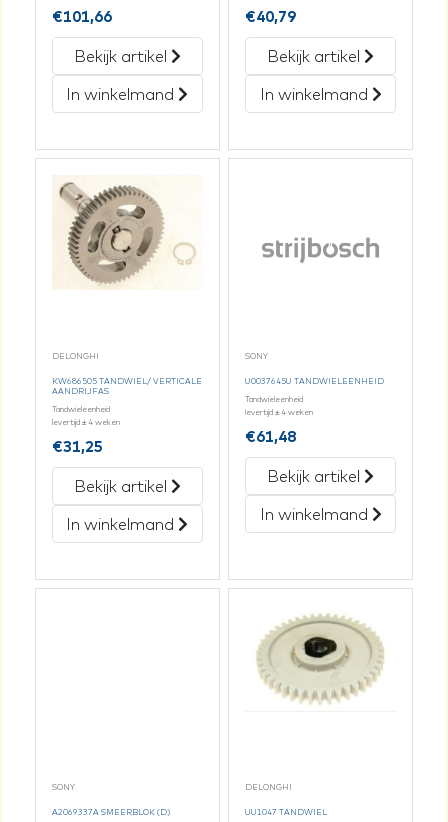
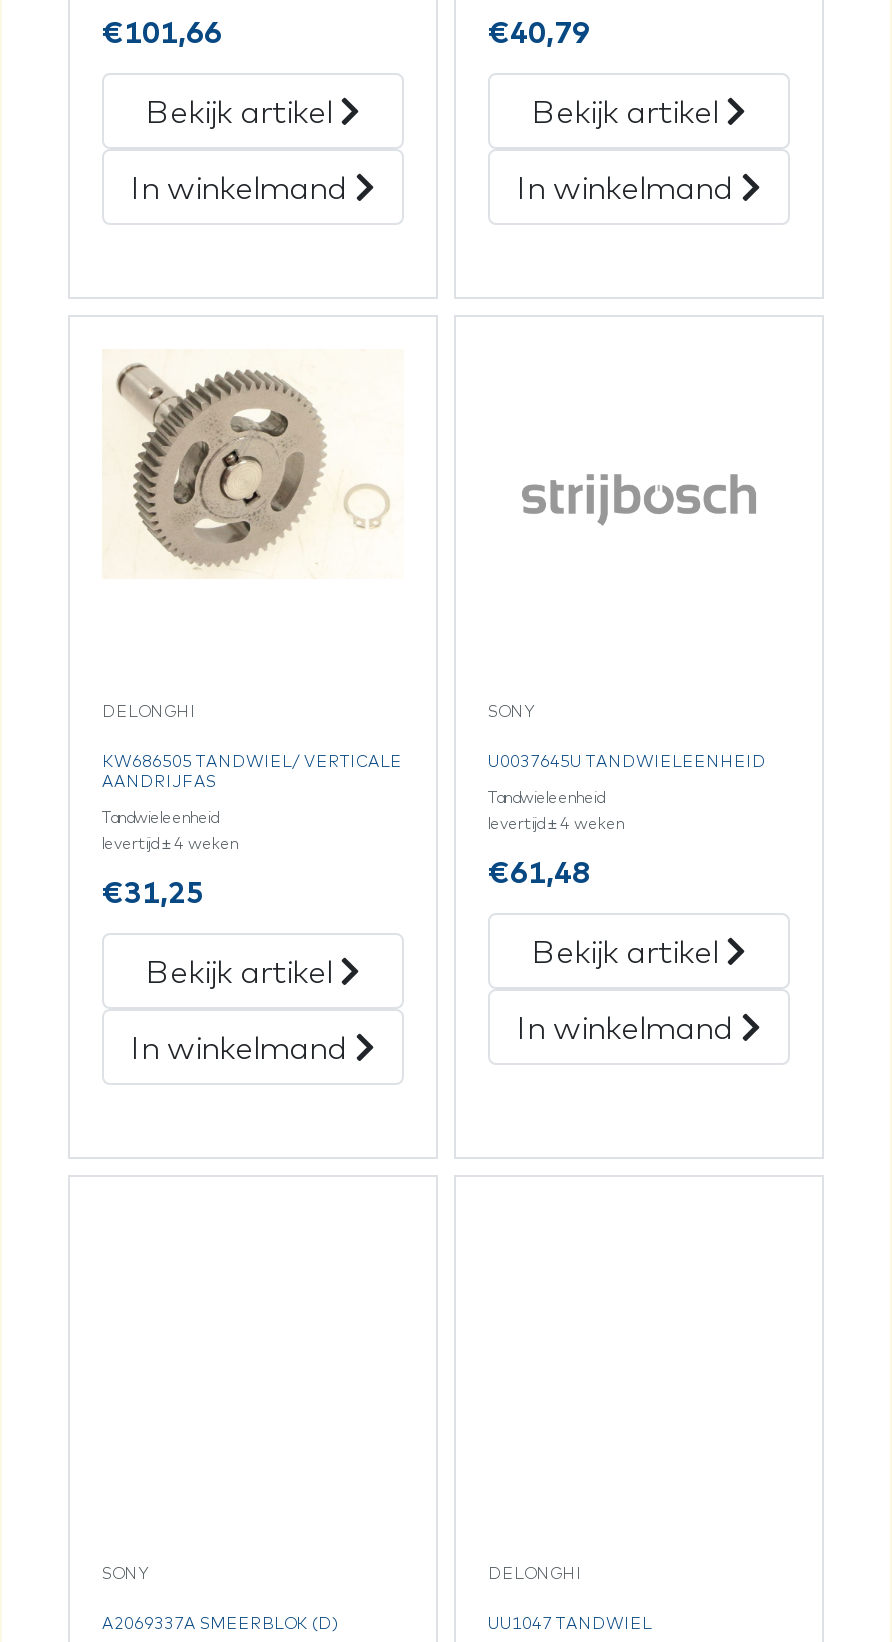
- [image]
